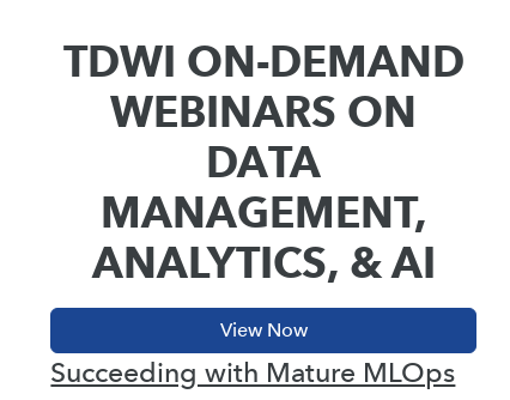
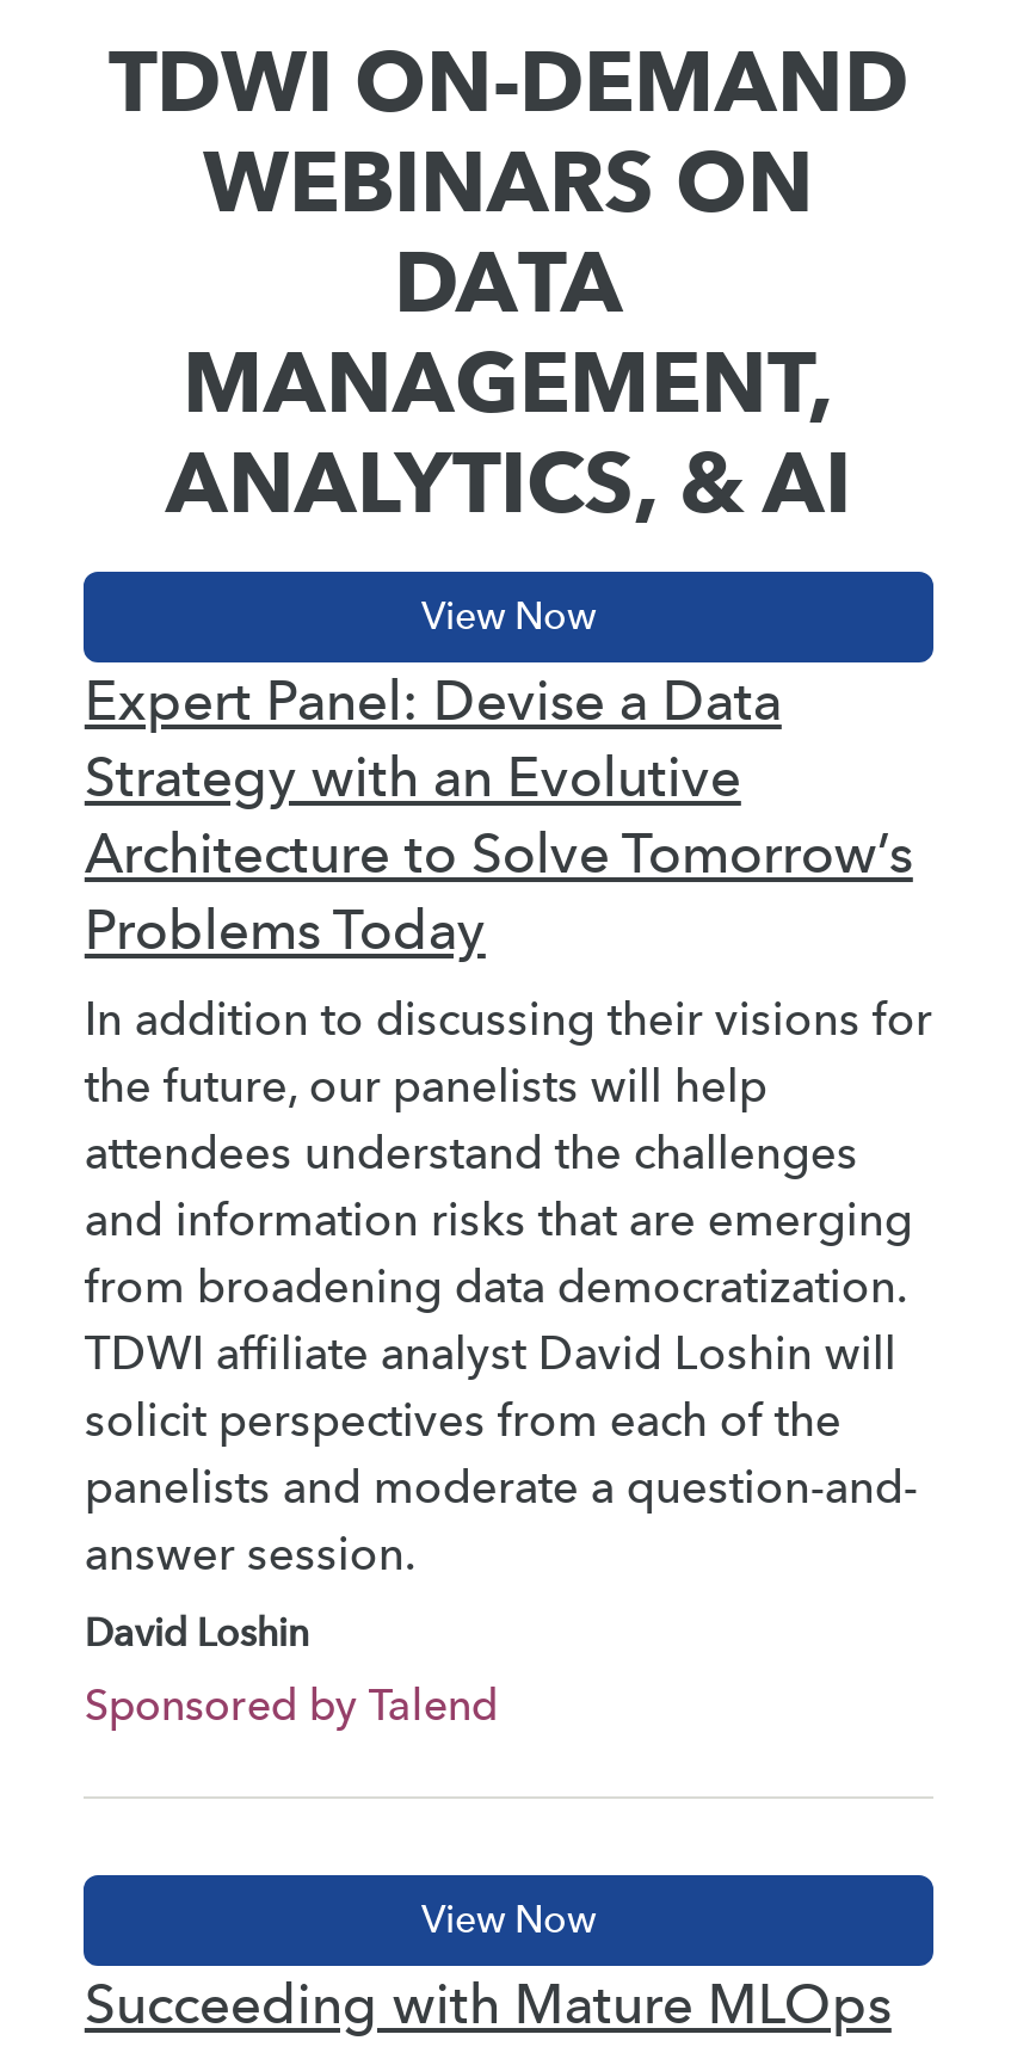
+ Expert Panel: Devise a Data
+ Strategy with an Evolutive
+ Architecture to Solve Tomorrow’s
+ Problems Today
+ In addition to discussing their visions for
+ the future, our panelists will help
+ attendees understand the challenges
+ and information risks that are emerging
+ from broadening data democratization.
+ TDWI affiliate analyst David Loshin will
+ solicit perspectives from each of the
+ panelists and moderate a question-and-
+ answer session.
+ David Loshin
+ Sponsored by Talend
